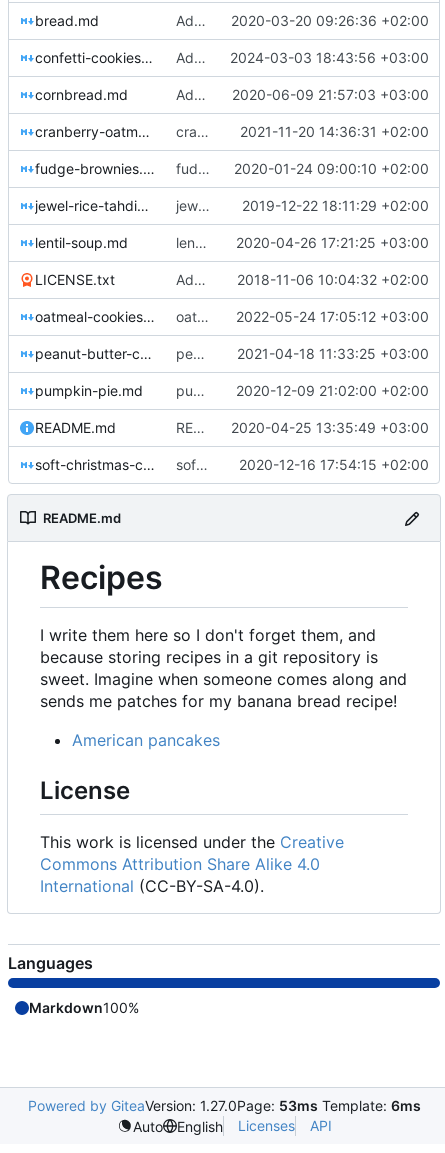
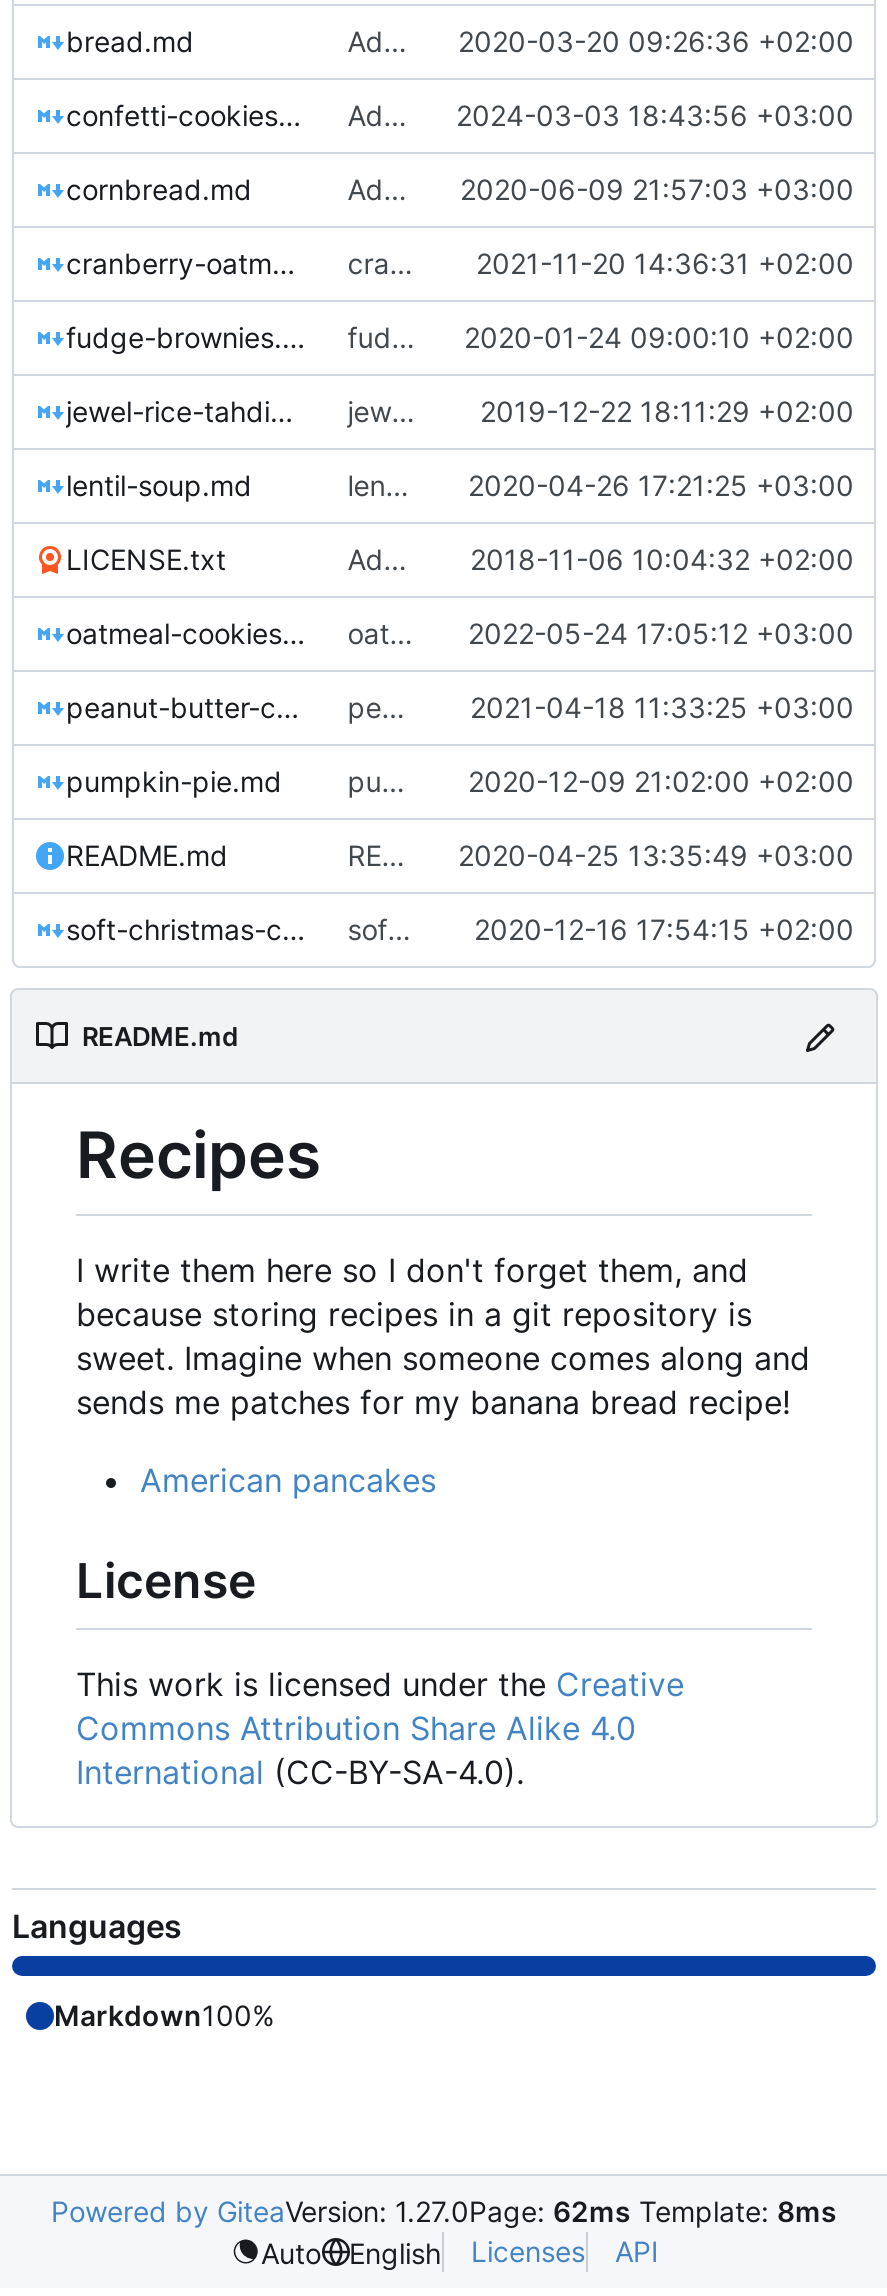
- Powered by GiteaVersion: 1.27.0Page: 53ms Template: 6ms
+ Powered by GiteaVersion: 1.27.0Page: 62ms Template: 8ms
